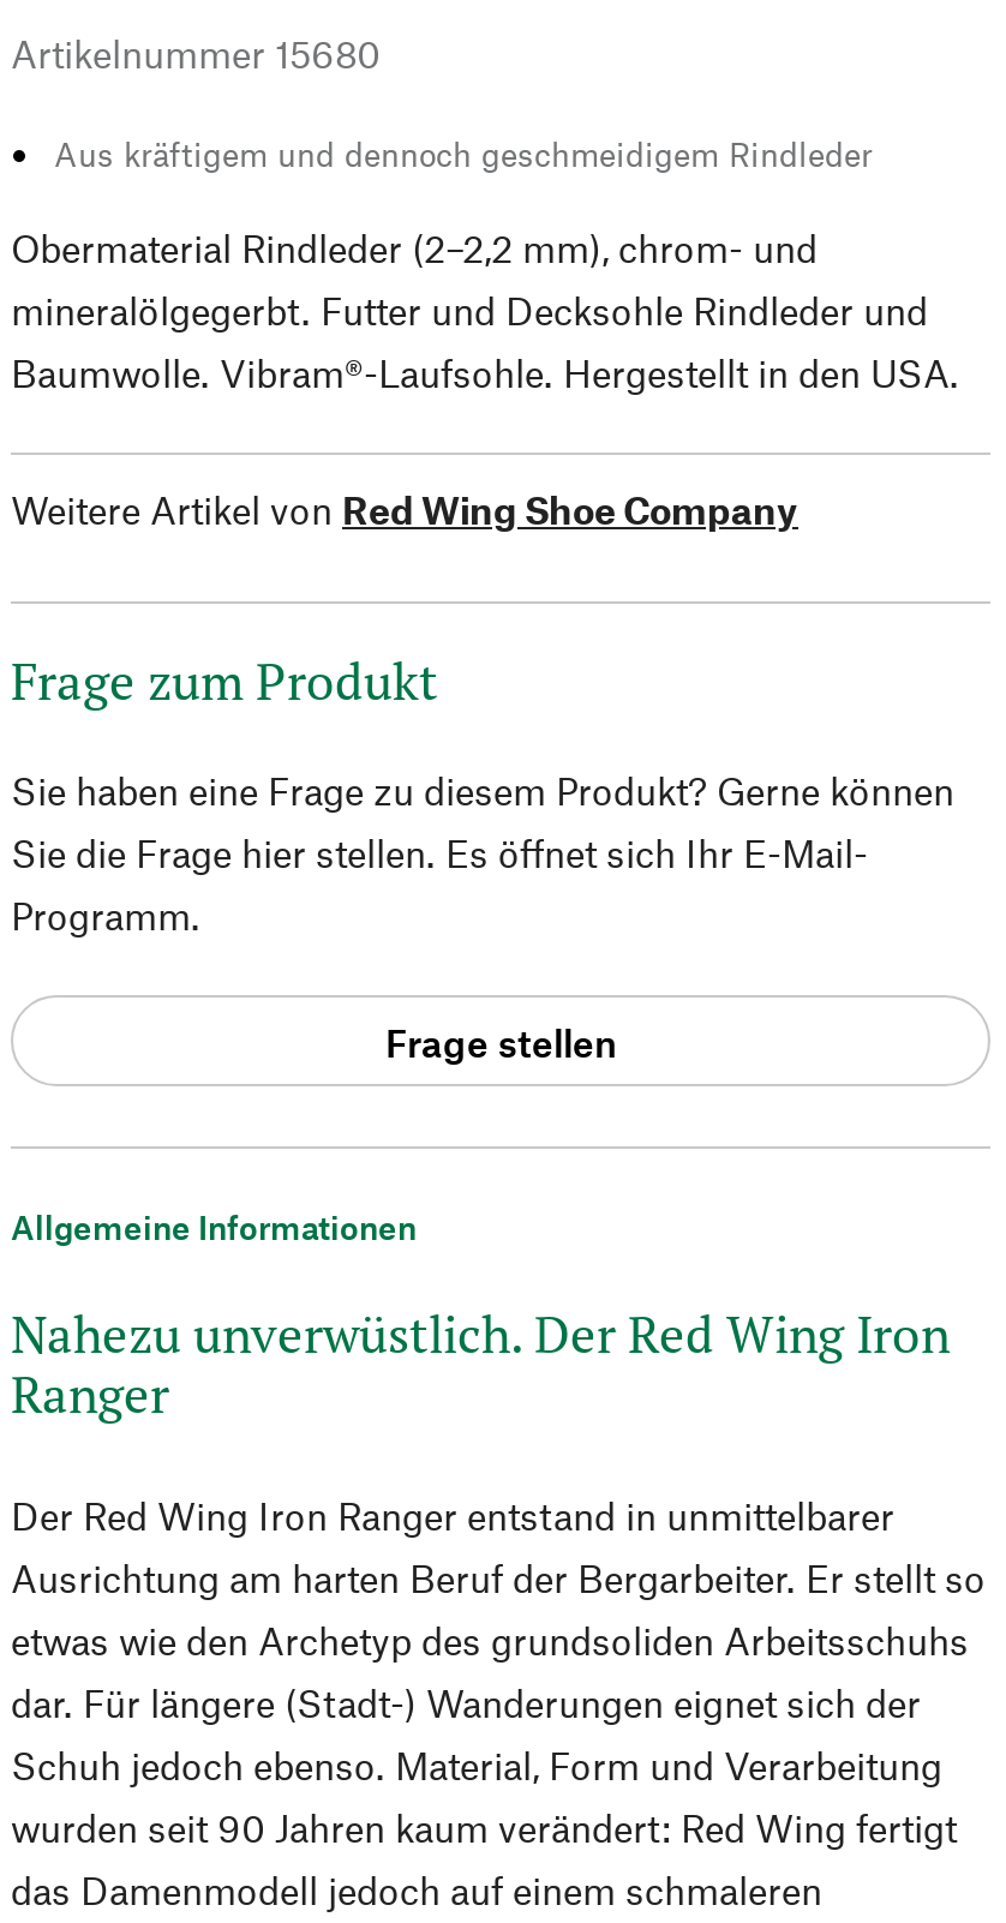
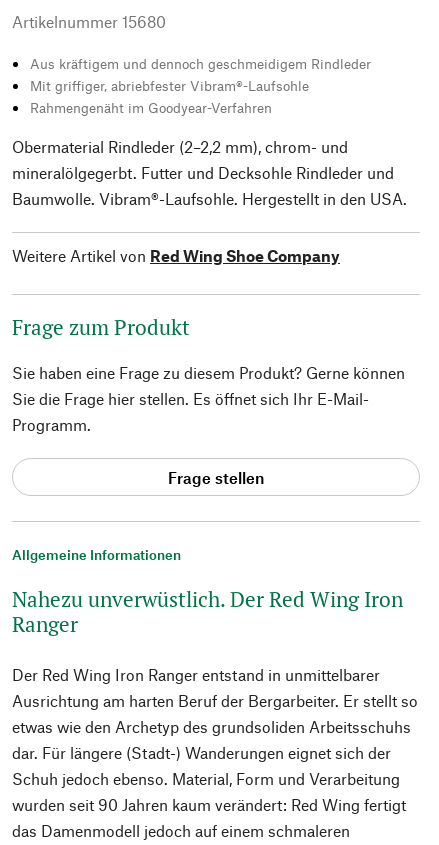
+ Mit griffiger, abriebfester Vibram®-Laufsohle
+ Rahmengenäht im Goodyear-Verfahren
